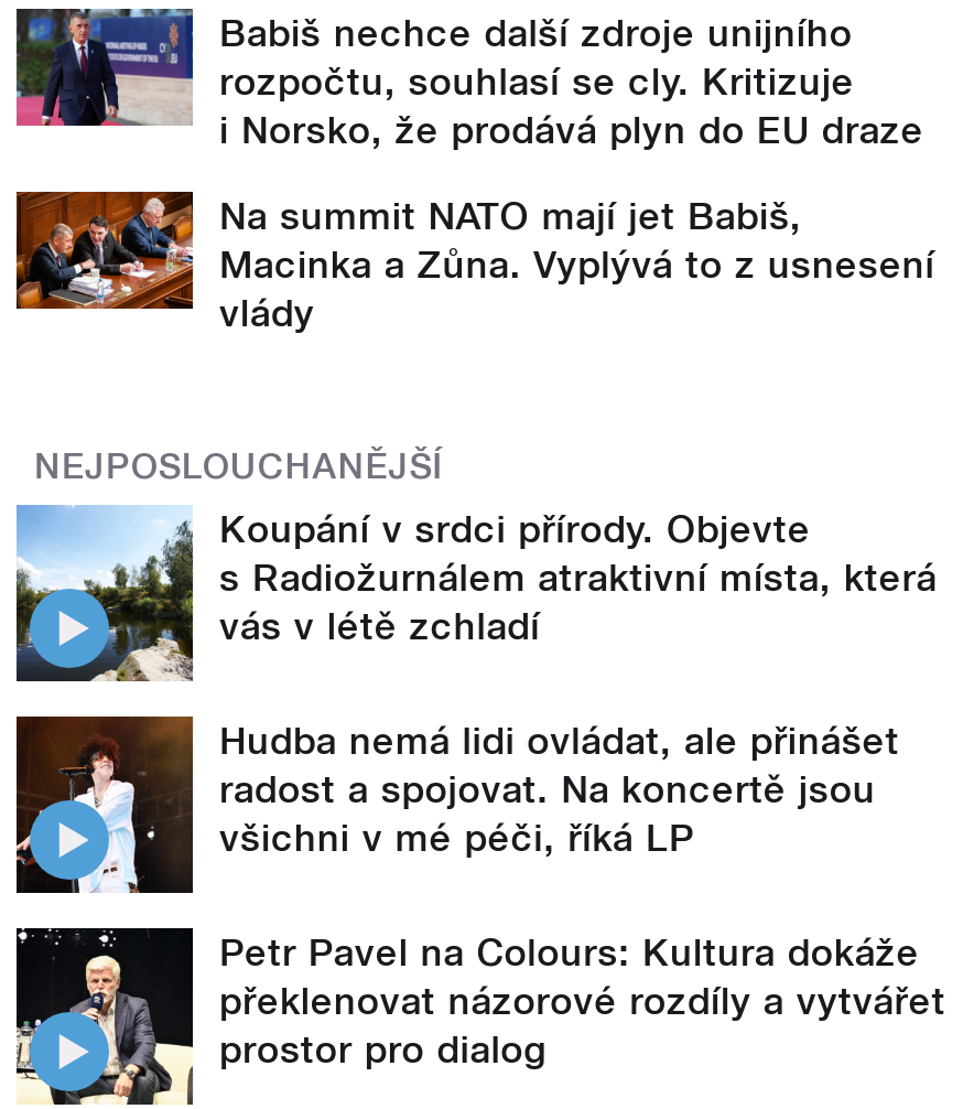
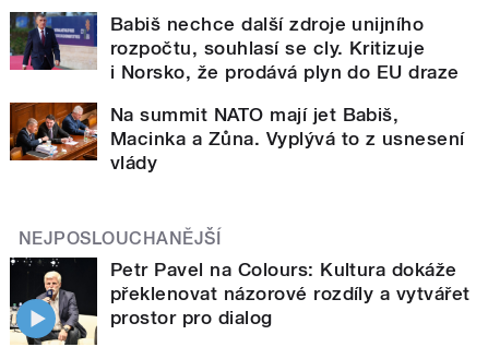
- [image]
- Koupání v srdci přírody. Objevte
- s Radiožurnálem atraktivní místa, která
- vás v létě zchladí
- Hudba nemá lidi ovládat, ale přinášet
- radost a spojovat. Na koncertě jsou
- všichni v mé péči, říká LP

- [image]
